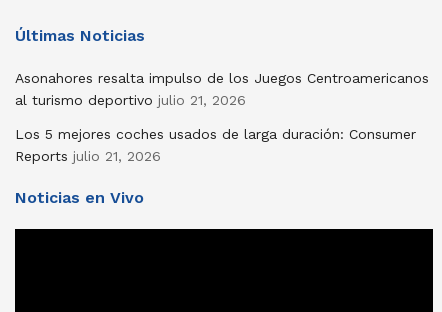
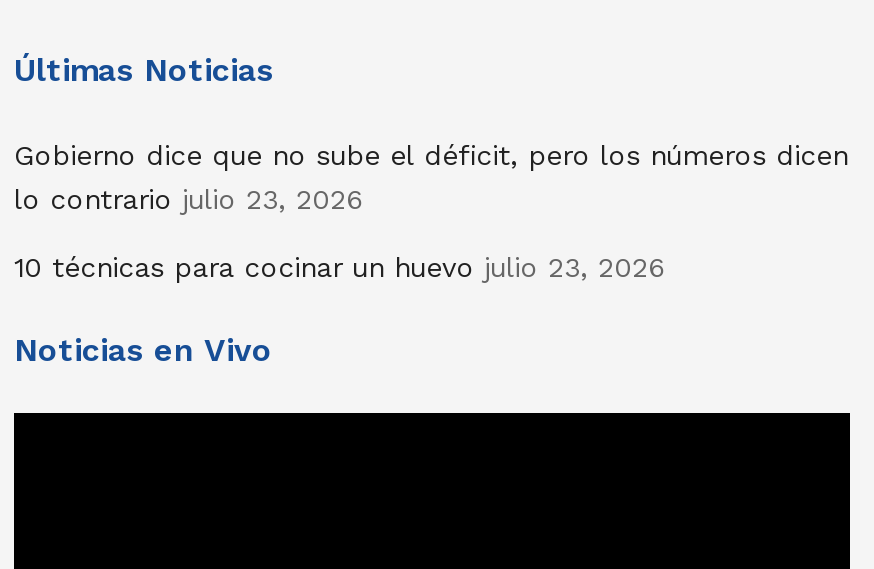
- Asonahores resalta impulso de los Juegos Centroamericanos
- al turismo deportivo julio 21, 2026
+ Gobierno dice que no sube el déficit, pero los números dicen
+ lo contrario julio 23, 2026

- Los 5 mejores coches usados de larga duración: Consumer
- Reports julio 21, 2026
+ 10 técnicas para cocinar un huevo julio 23, 2026
